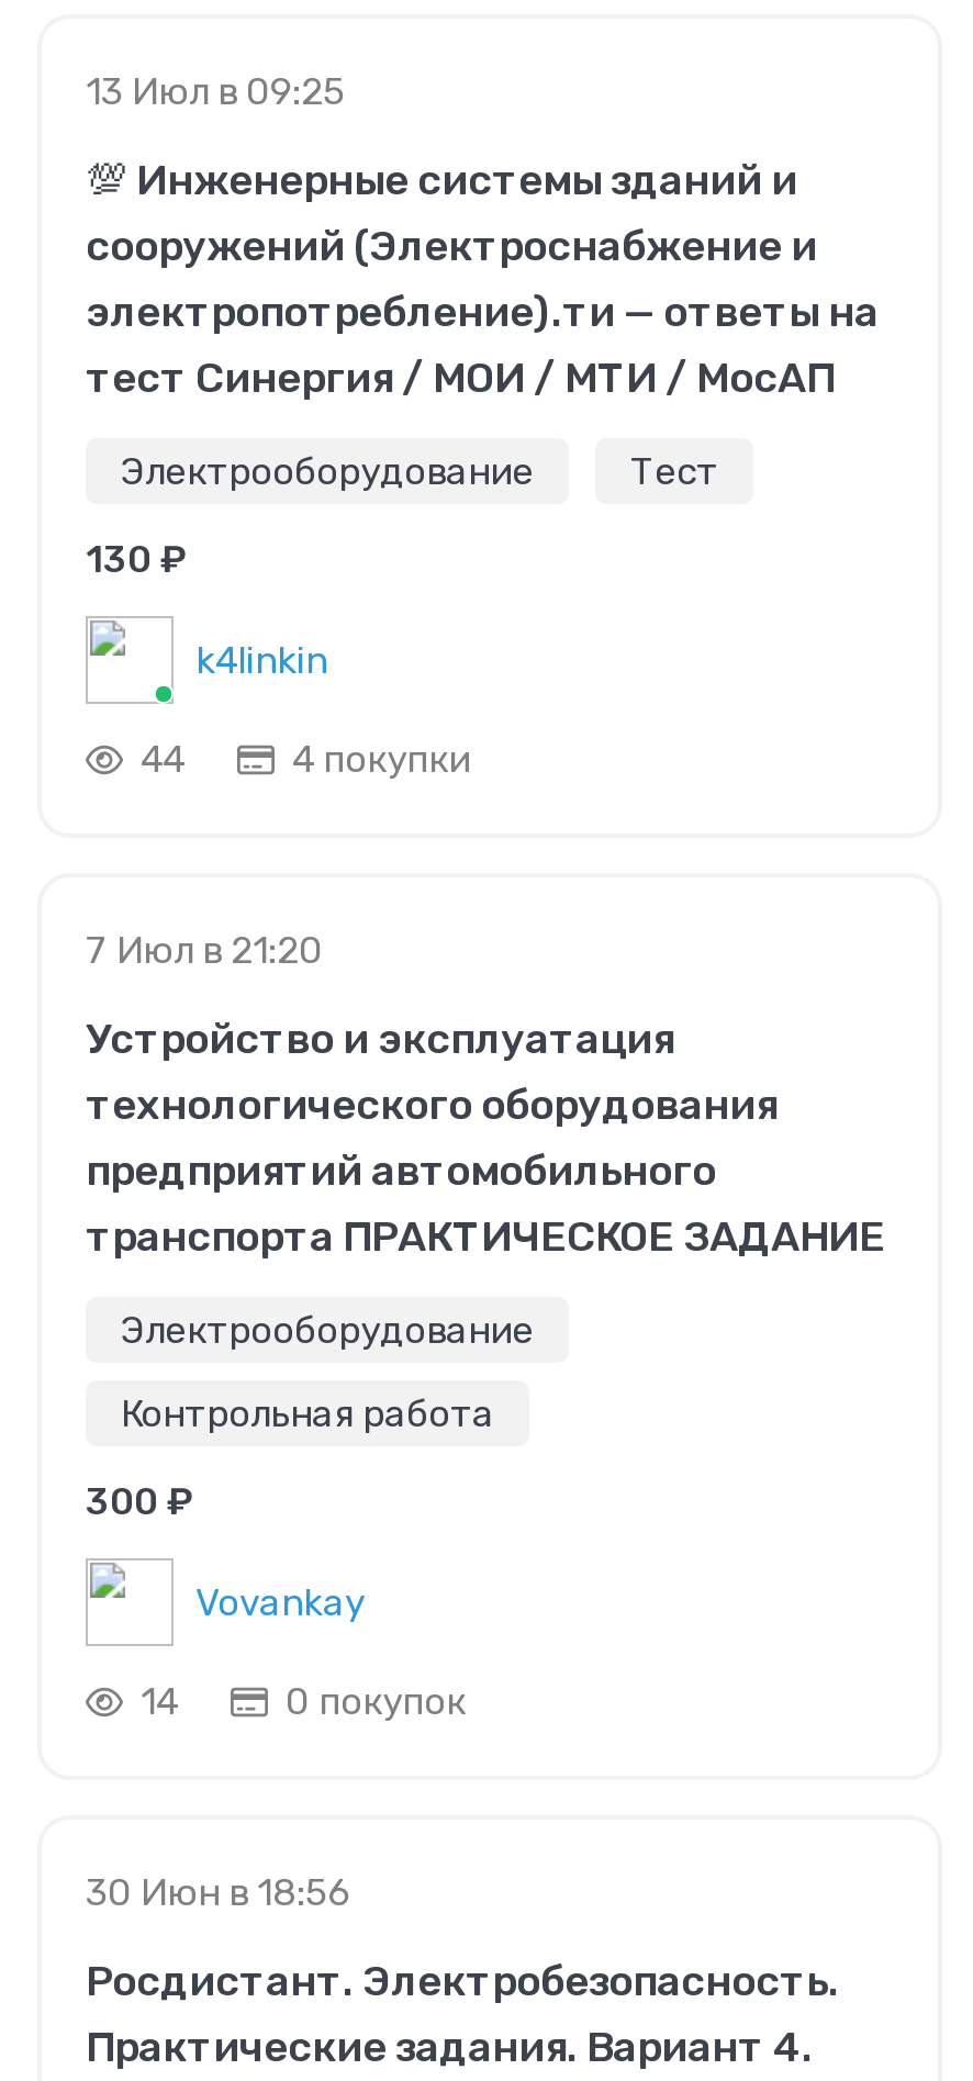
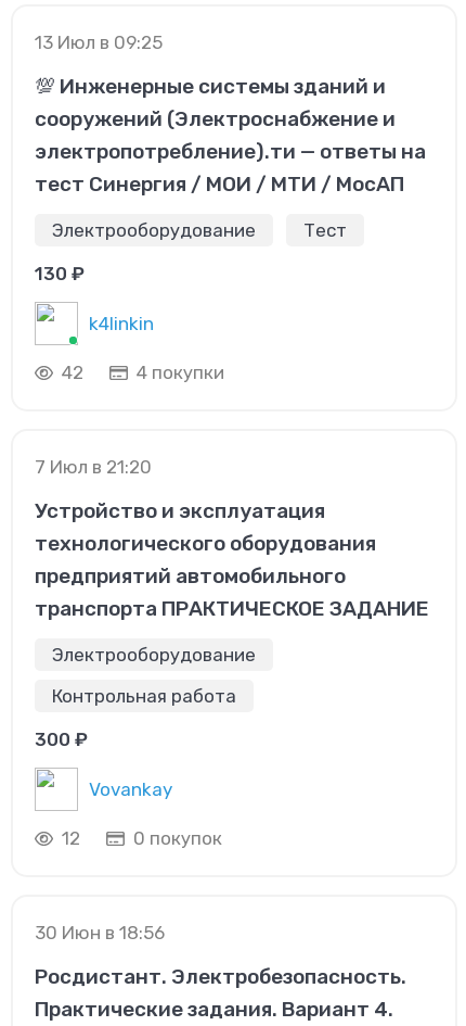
- 44
+ 42

- 14
+ 12
